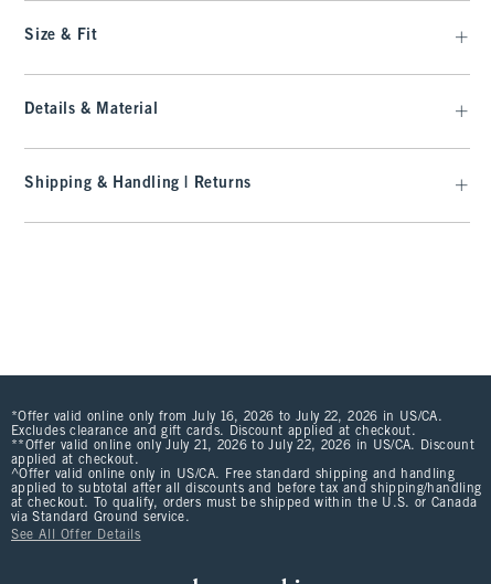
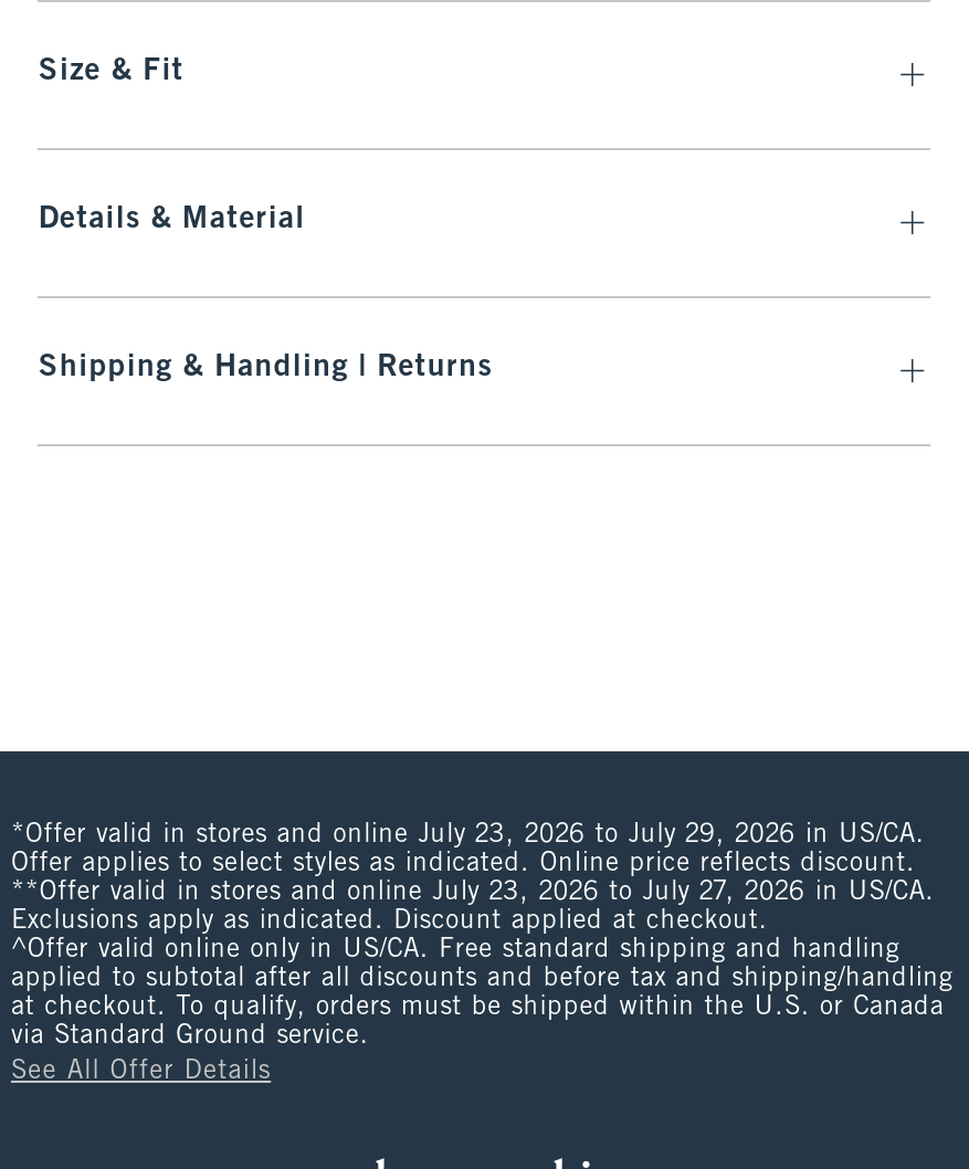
- *Offer valid online only from July 16, 2026 to July 22, 2026 in US/CA.
- Excludes clearance and gift cards. Discount applied at checkout.
- **Offer valid online only July 21, 2026 to July 22, 2026 in US/CA. Discount
- applied at checkout.
+ *Offer valid in stores and online July 23, 2026 to July 29, 2026 in US/CA.
+ Offer applies to select styles as indicated. Online price reflects discount.
+ **Offer valid in stores and online July 23, 2026 to July 27, 2026 in US/CA.
+ Exclusions apply as indicated. Discount applied at checkout.
